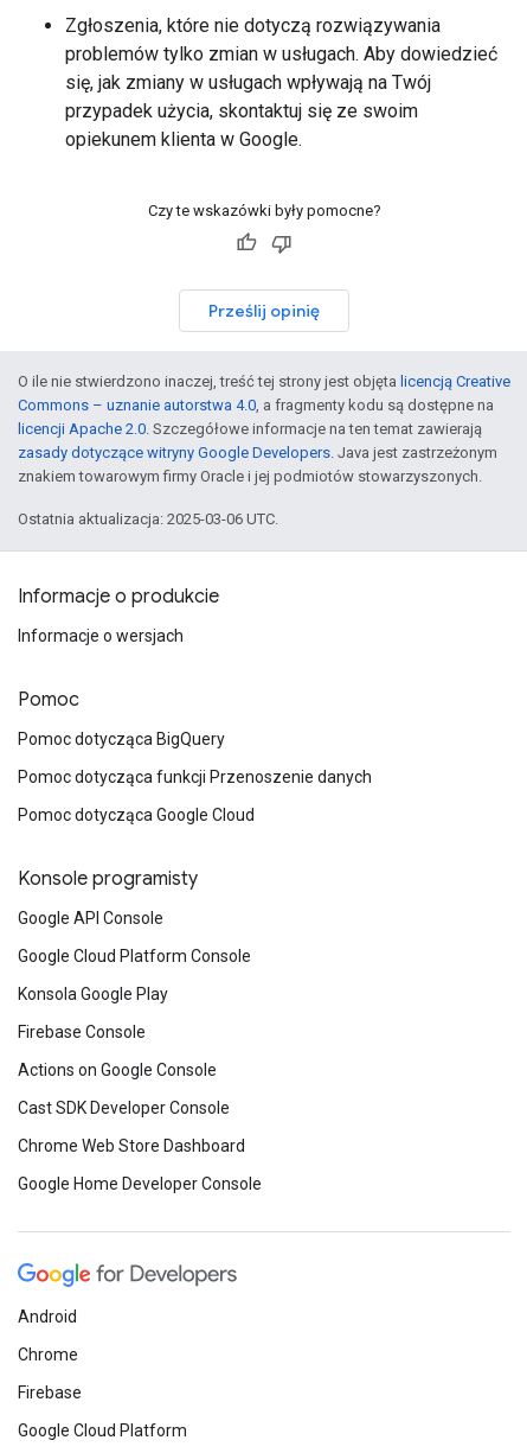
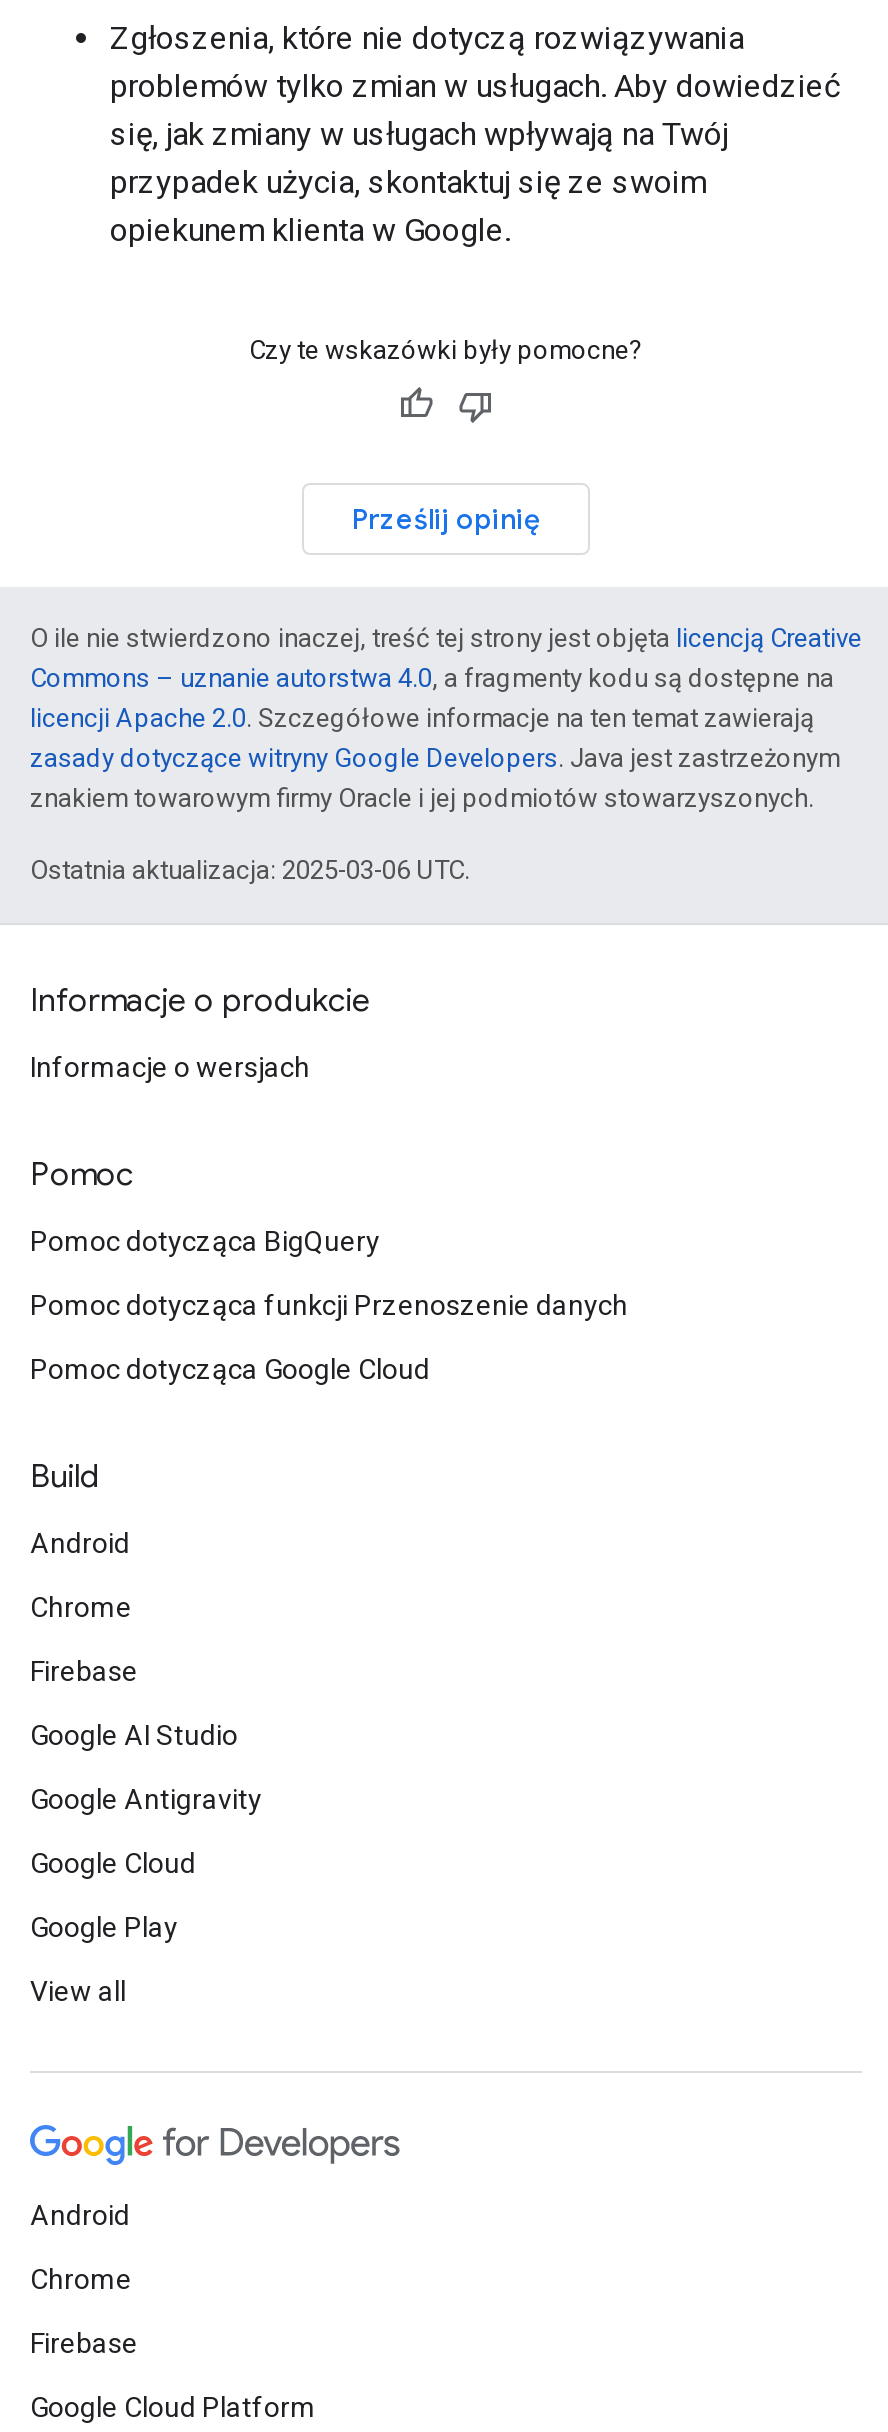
- Konsole programisty
+ Build

- Google API Console
+ Android

- Google Cloud Platform Console
+ Chrome

- Konsola Google Play
+ Firebase

- Firebase Console
+ Google AI Studio

- Actions on Google Console
+ Google Antigravity

- Cast SDK Developer Console
+ Google Cloud

- Chrome Web Store Dashboard
+ Google Play

- Google Home Developer Console
+ View all
